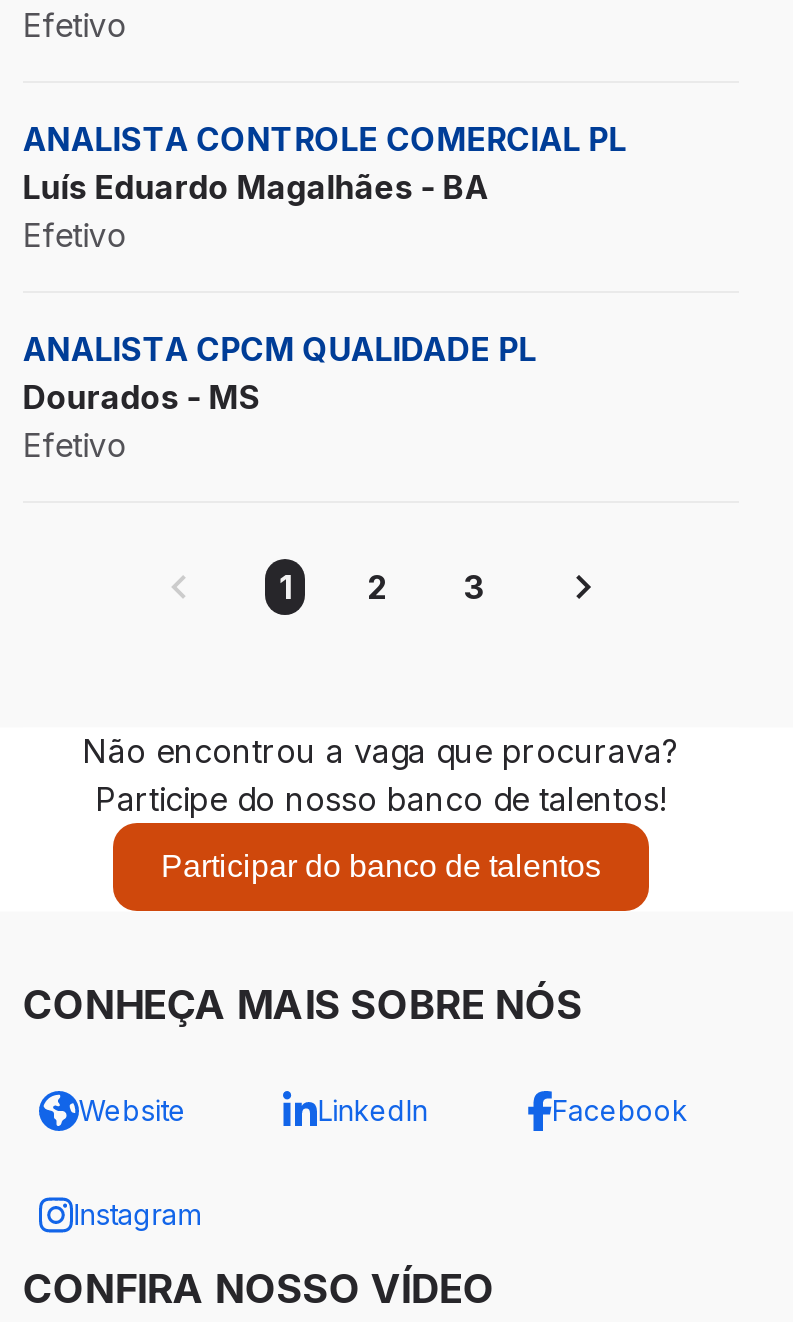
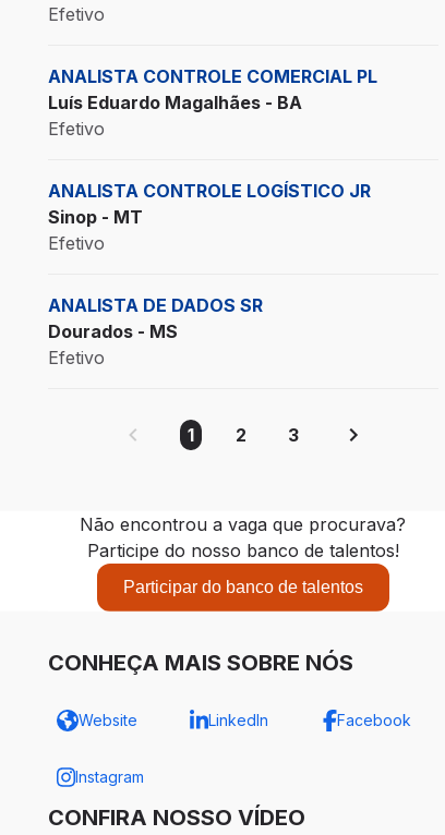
- ANALISTA CPCM QUALIDADE PL
+ ANALISTA CONTROLE LOGÍSTICO JR
+ Sinop - MT
+ Efetivo
+ ANALISTA DE DADOS SR
